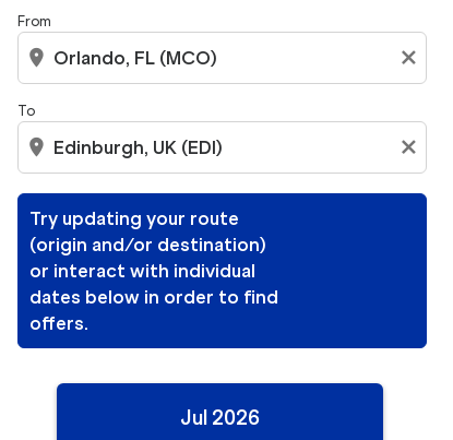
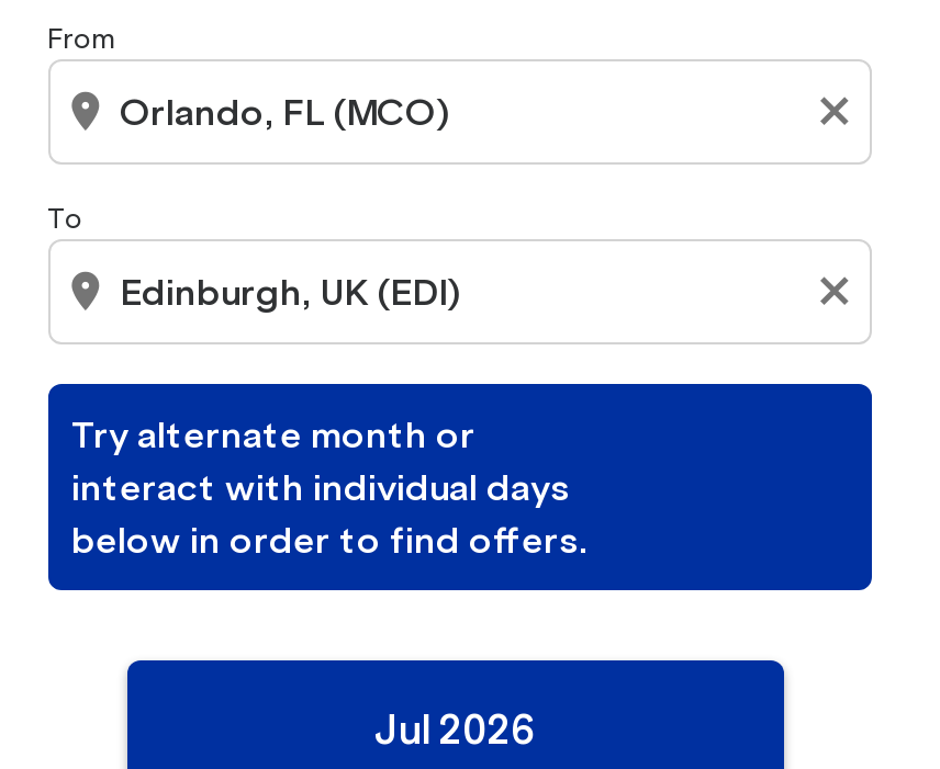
- Try updating your route
- (origin and/or destination)
- or interact with individual
- dates below in order to find
- offers.
+ Try alternate month or
+ interact with individual days
+ below in order to find offers.
